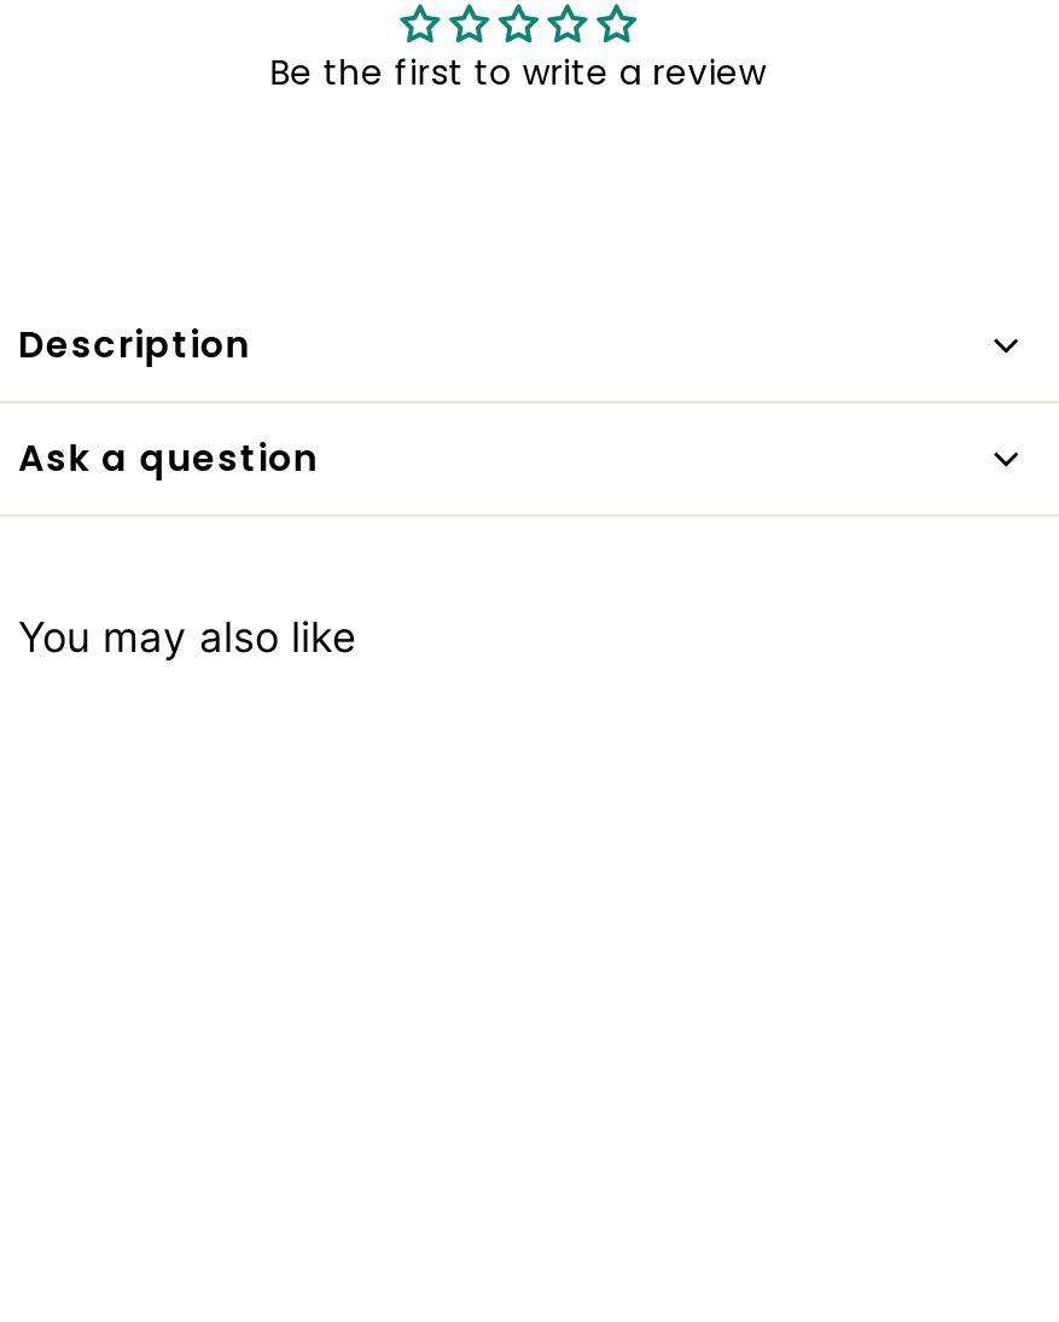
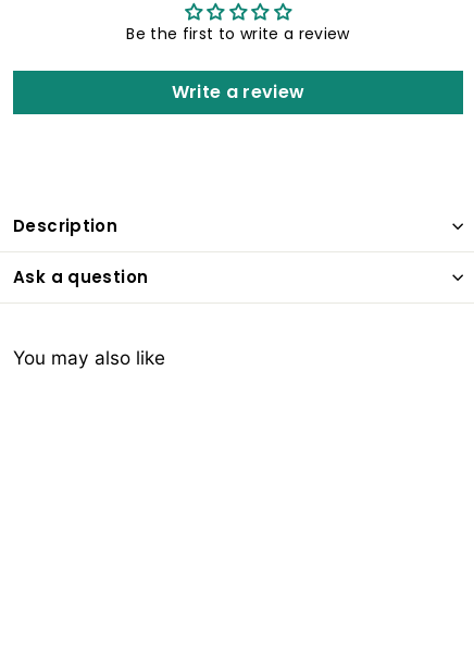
+ Write a review
